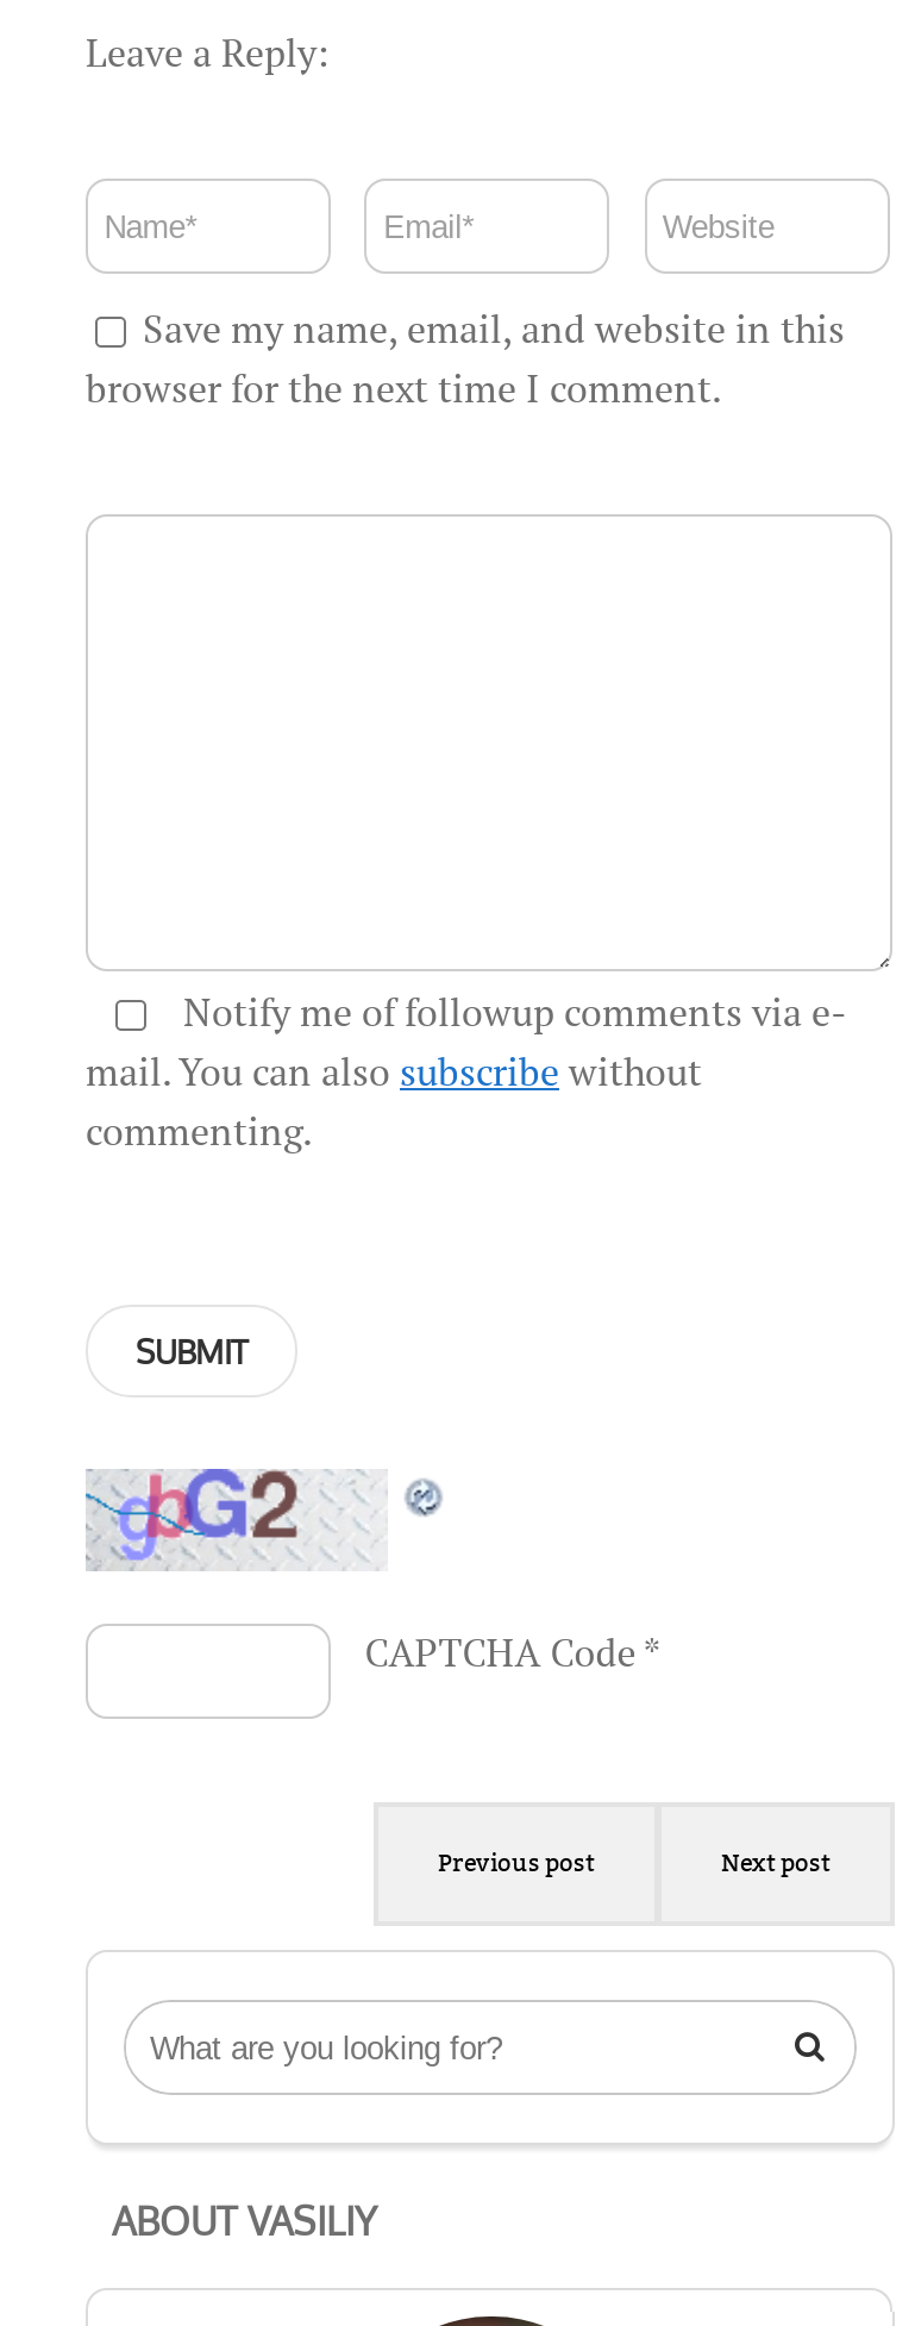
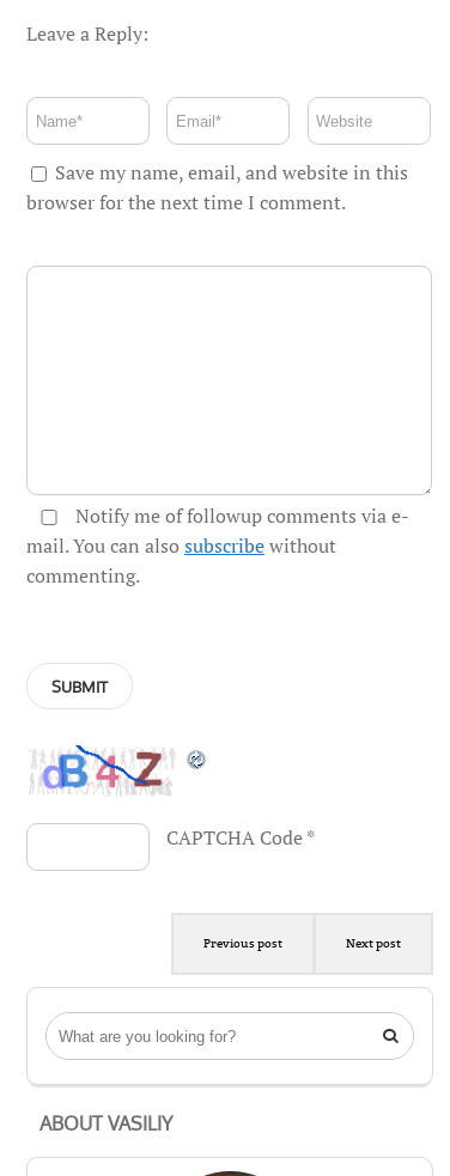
- [image]
+ [image]
